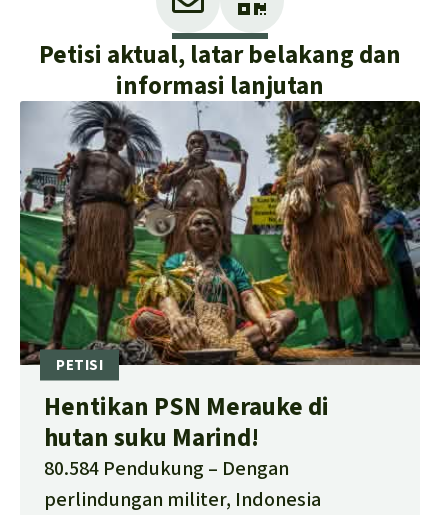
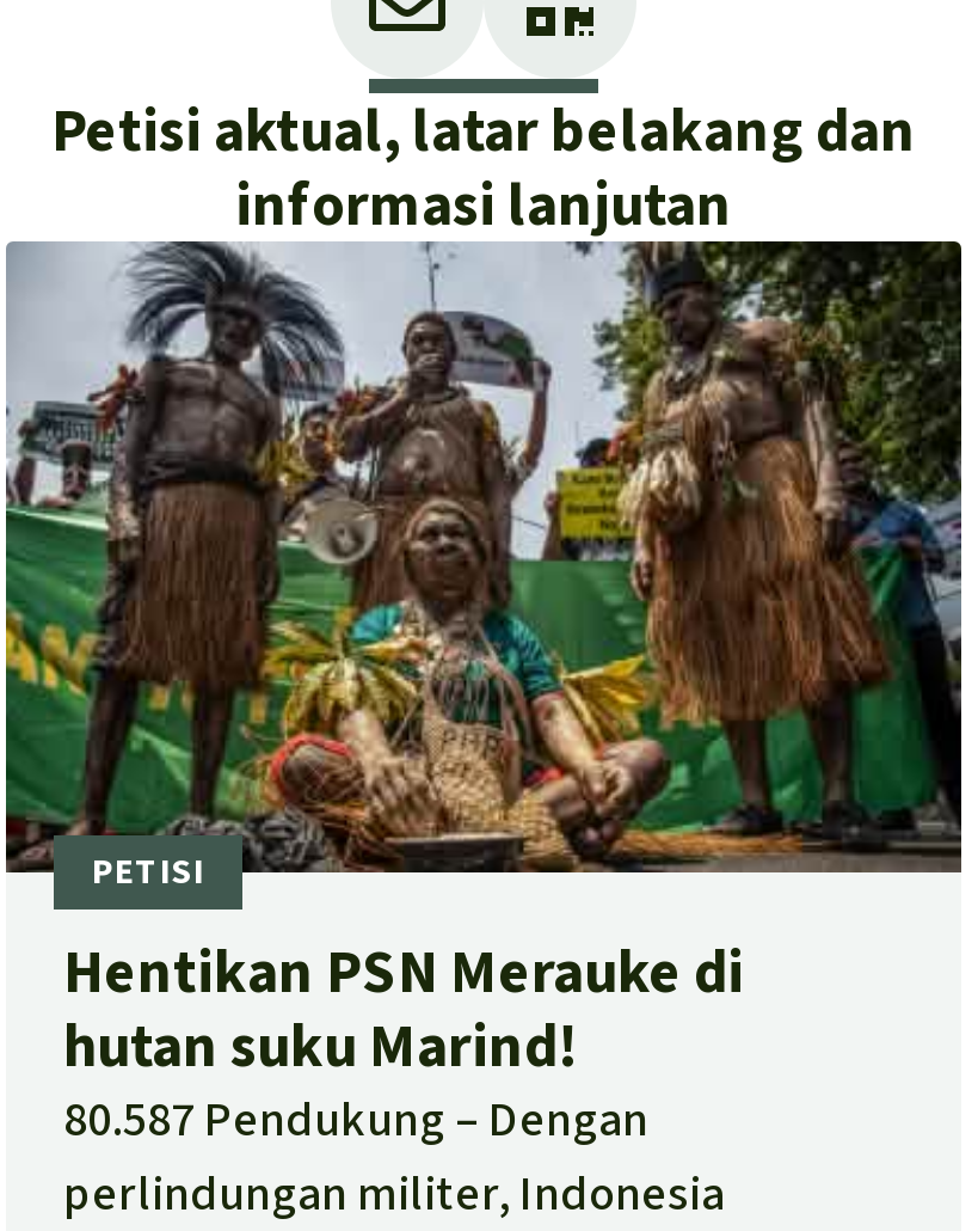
- 80.584 Pendukung Dengan
+ 80.587 Pendukung Dengan
